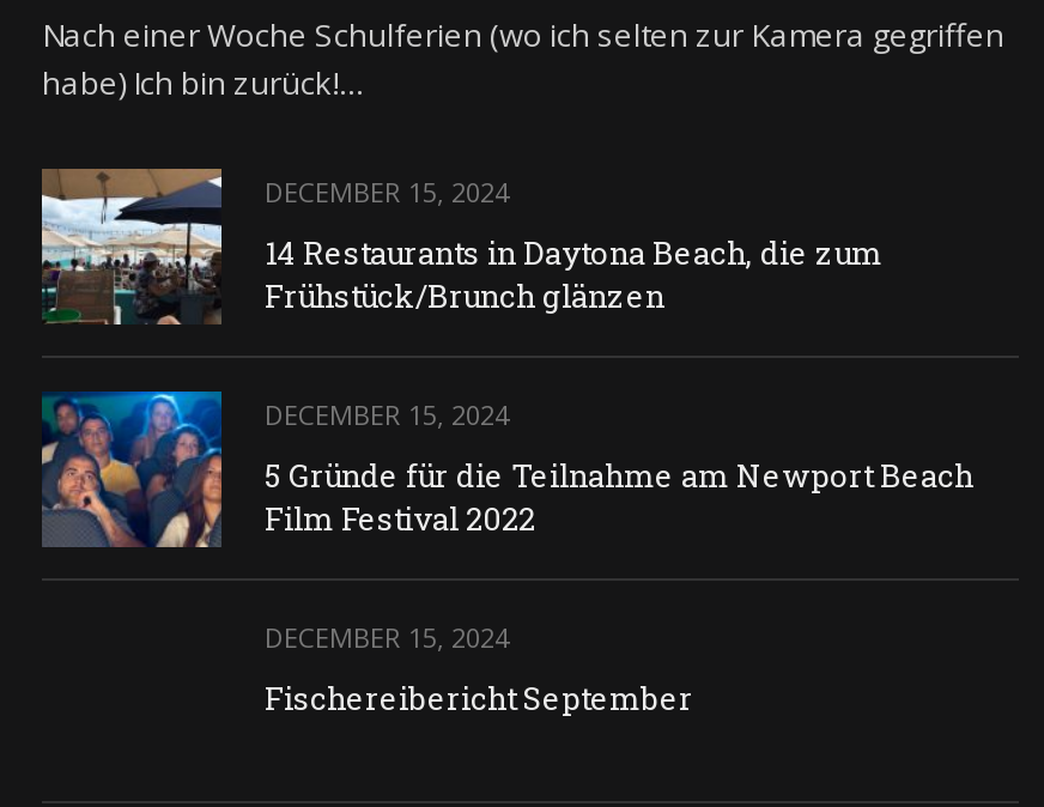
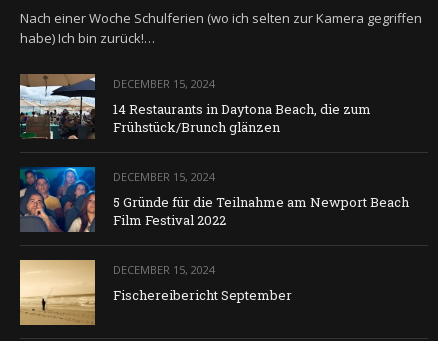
+ [image]
